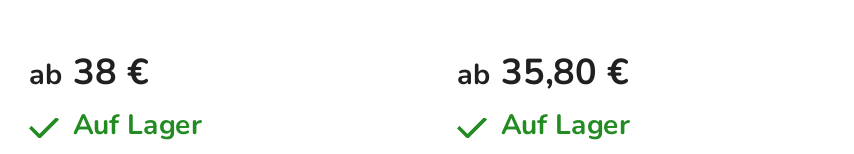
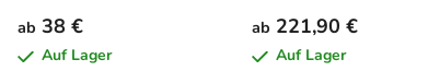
- ab 35,80 €
+ ab 221,90 €
